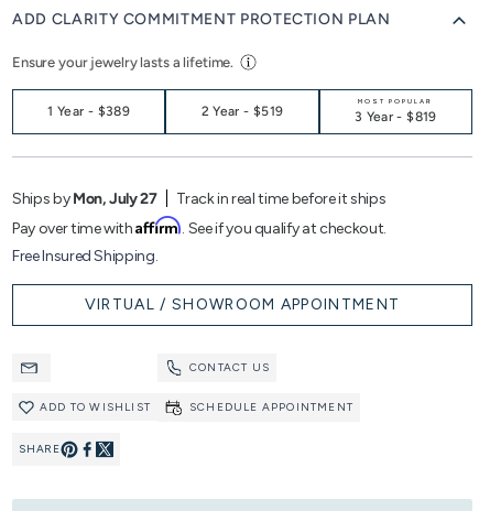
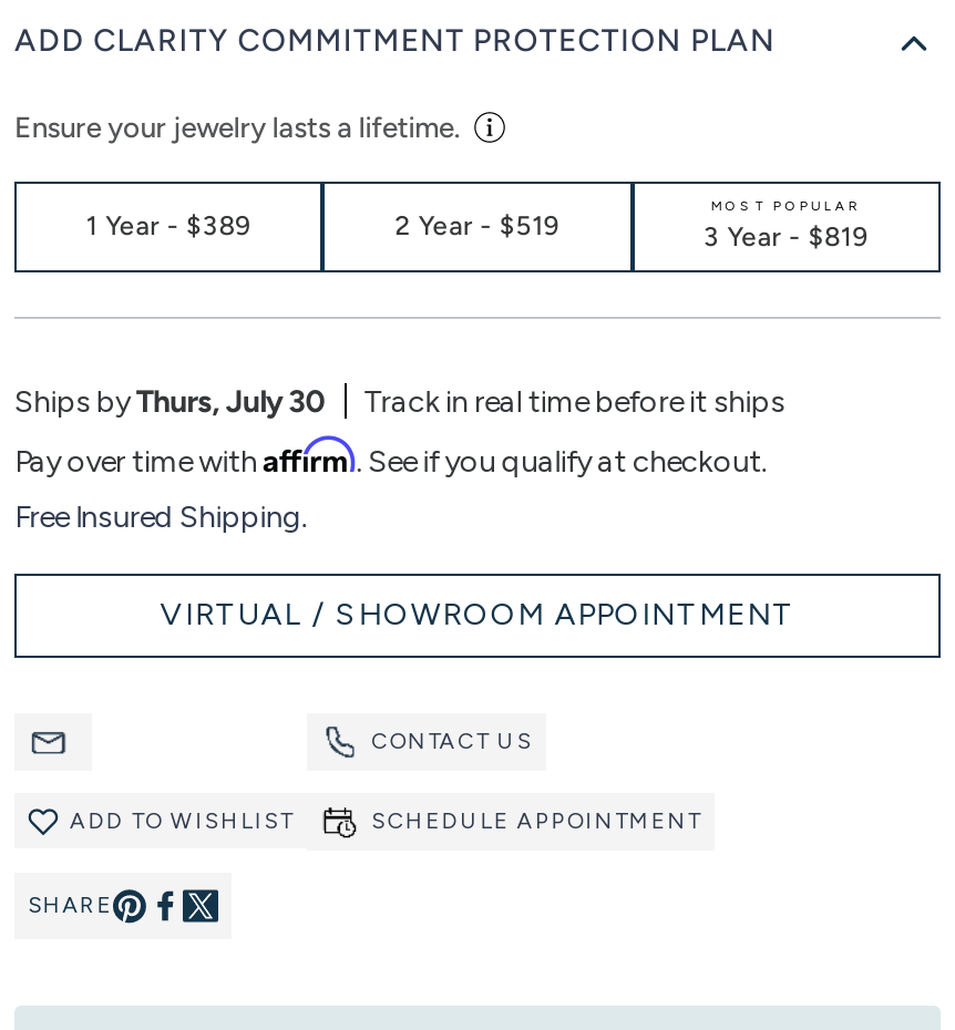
- Ships byMon, July 27
+ Ships byThurs, July 30
